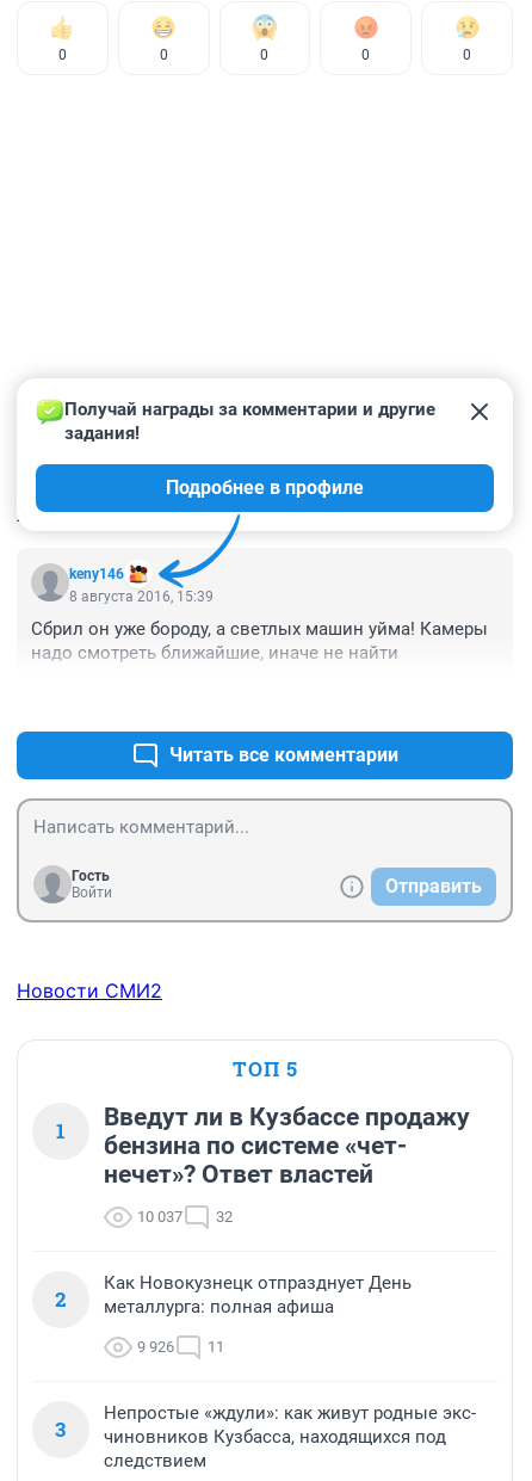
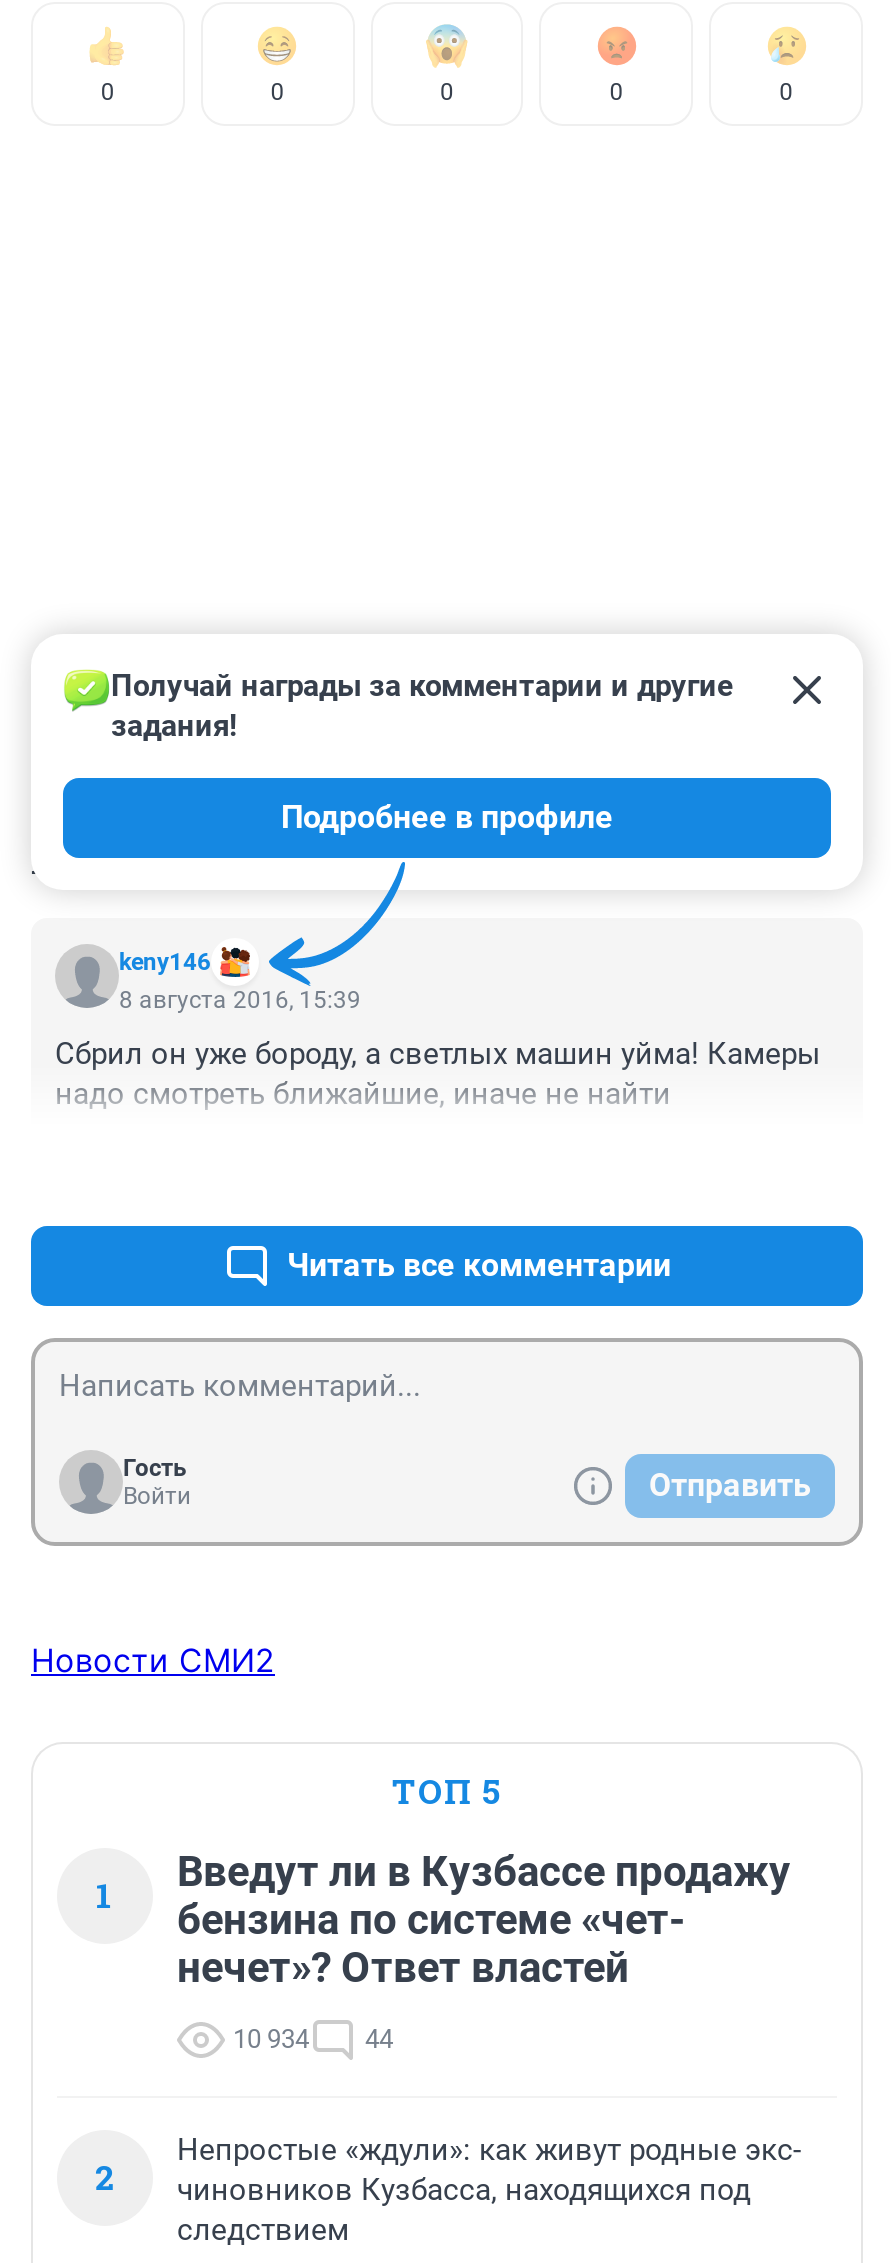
- 10 037
+ 10 934

- 32
+ 44

- Как Новокузнецк отпразднует День
- металлурга: полная афиша
- 9 926
- 11
- 3
